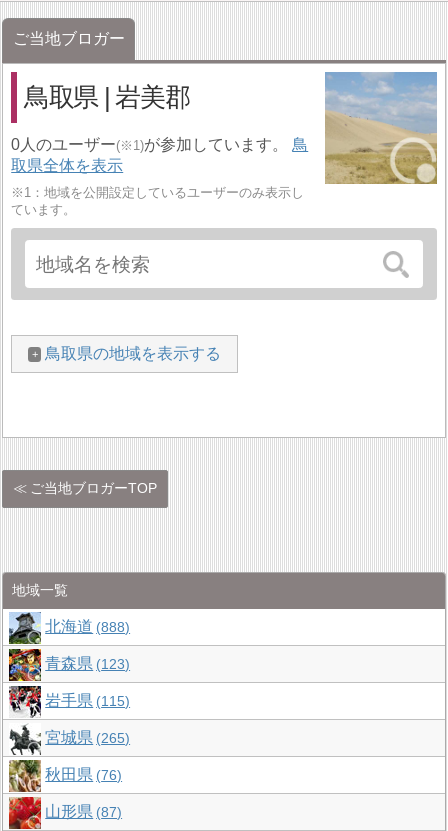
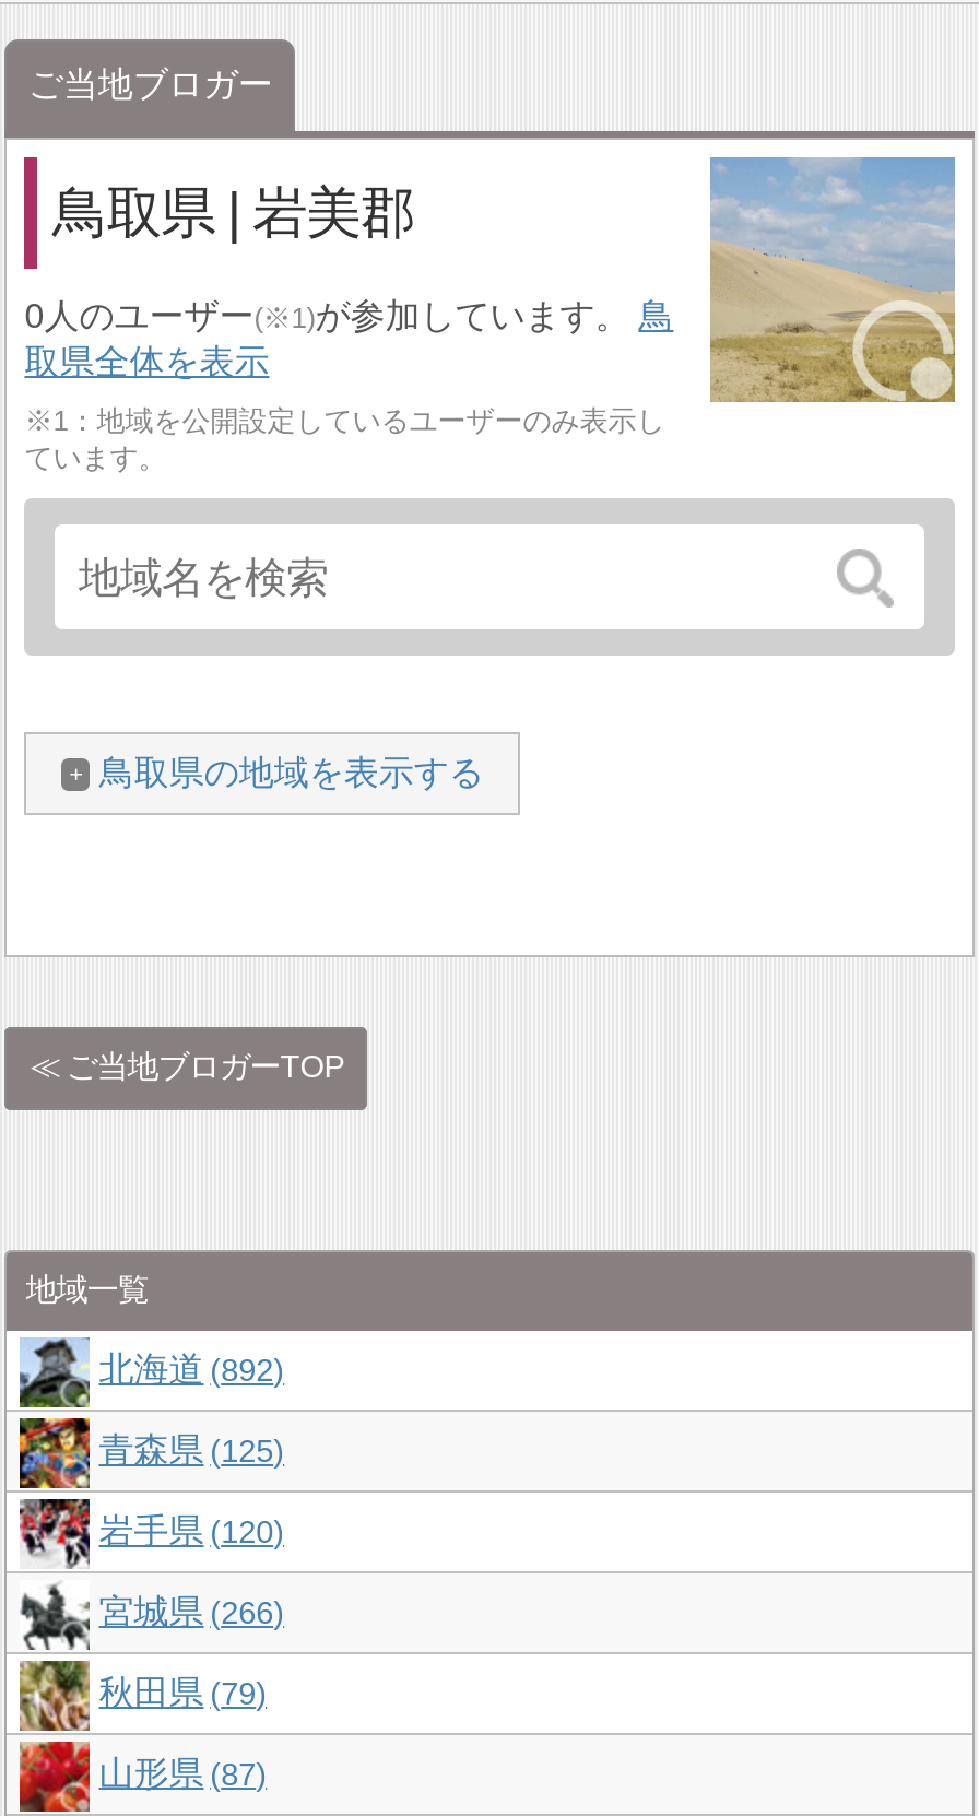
- 北海道 888
+ 北海道 892

- 青森県 123
+ 青森県 125

- 岩手県 115
+ 岩手県 120

- 宮城県 265
+ 宮城県 266

- 秋田県 76
+ 秋田県 79
